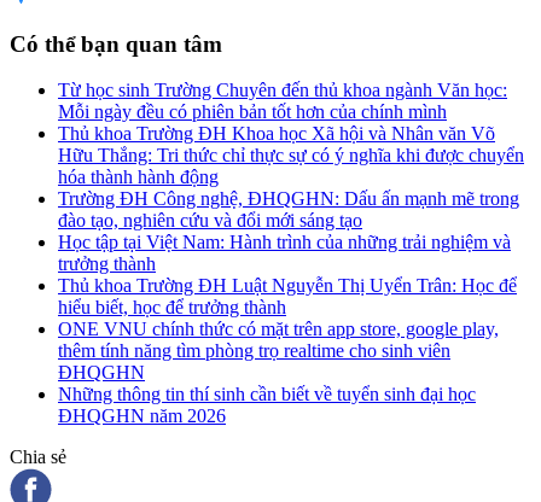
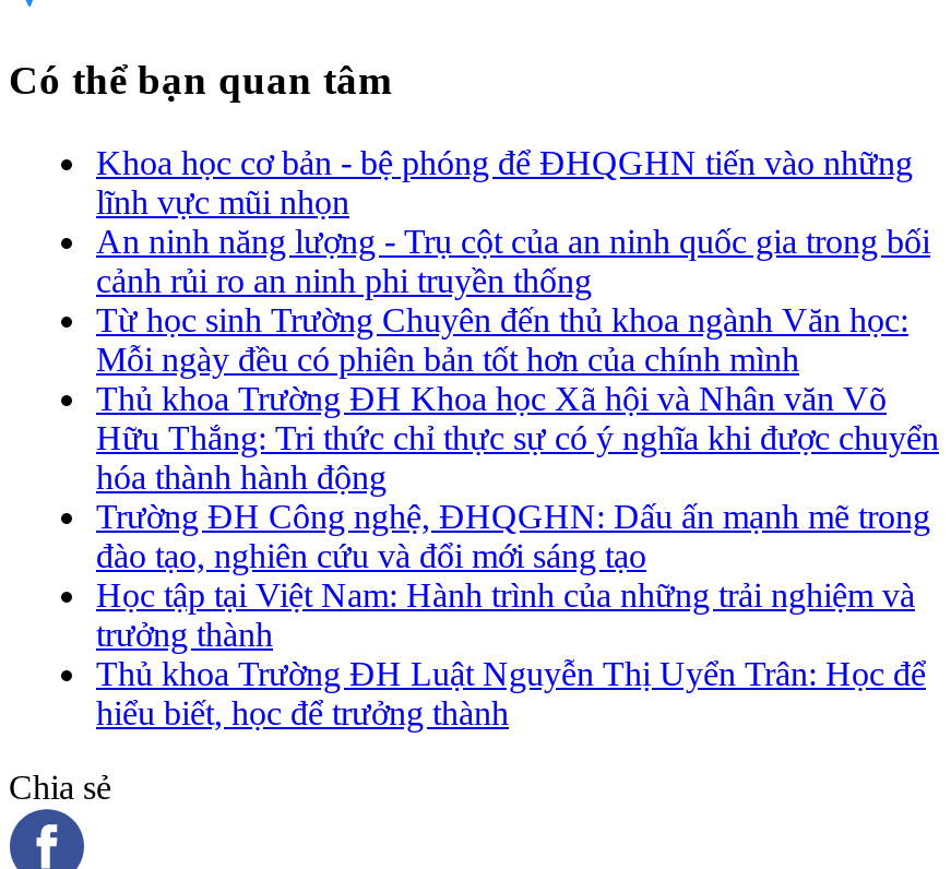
+ Khoa học cơ bản - bệ phóng để ĐHQGHN tiến vào những
+ lĩnh vực mũi nhọn
+ An ninh năng lượng - Trụ cột của an ninh quốc gia trong bối
+ cảnh rủi ro an ninh phi truyền thống

moved down: Từ học sinh Trường Chuyên đến thủ khoa ngành Văn học: | Mỗi ngày đều có phiên bản tốt hơn của chính mình | Thủ khoa Trường ĐH Khoa học Xã hội và Nhân văn Võ | ... | Thủ khoa Trường ĐH Luật Nguyễn Thị Uyển Trân: Học để | hiểu biết, học để trưởng thành

- ONE VNU chính thức có mặt trên app store, google play,
- thêm tính năng tìm phòng trọ realtime cho sinh viên
- ĐHQGHN
- Những thông tin thí sinh cần biết về tuyển sinh đại học
- ĐHQGHN năm 2026
